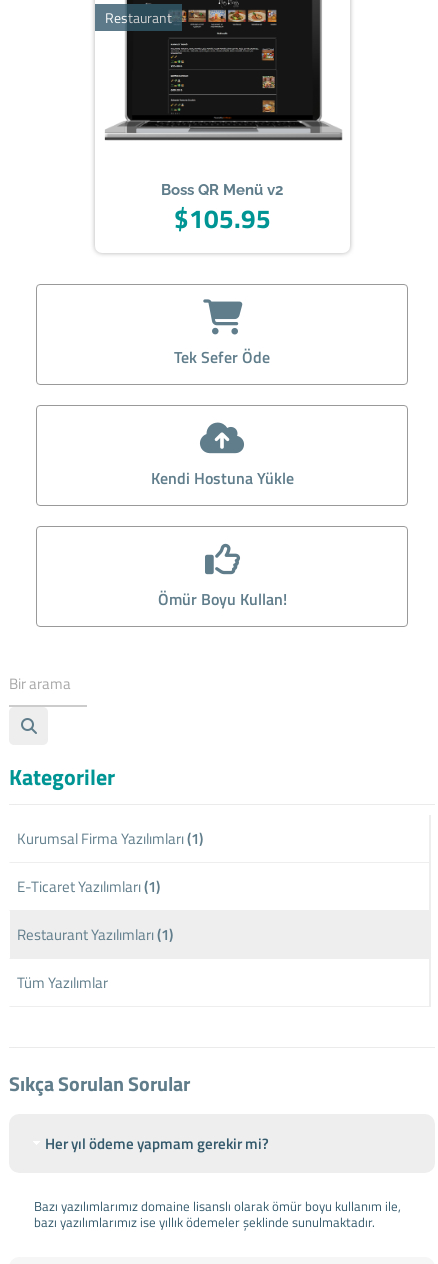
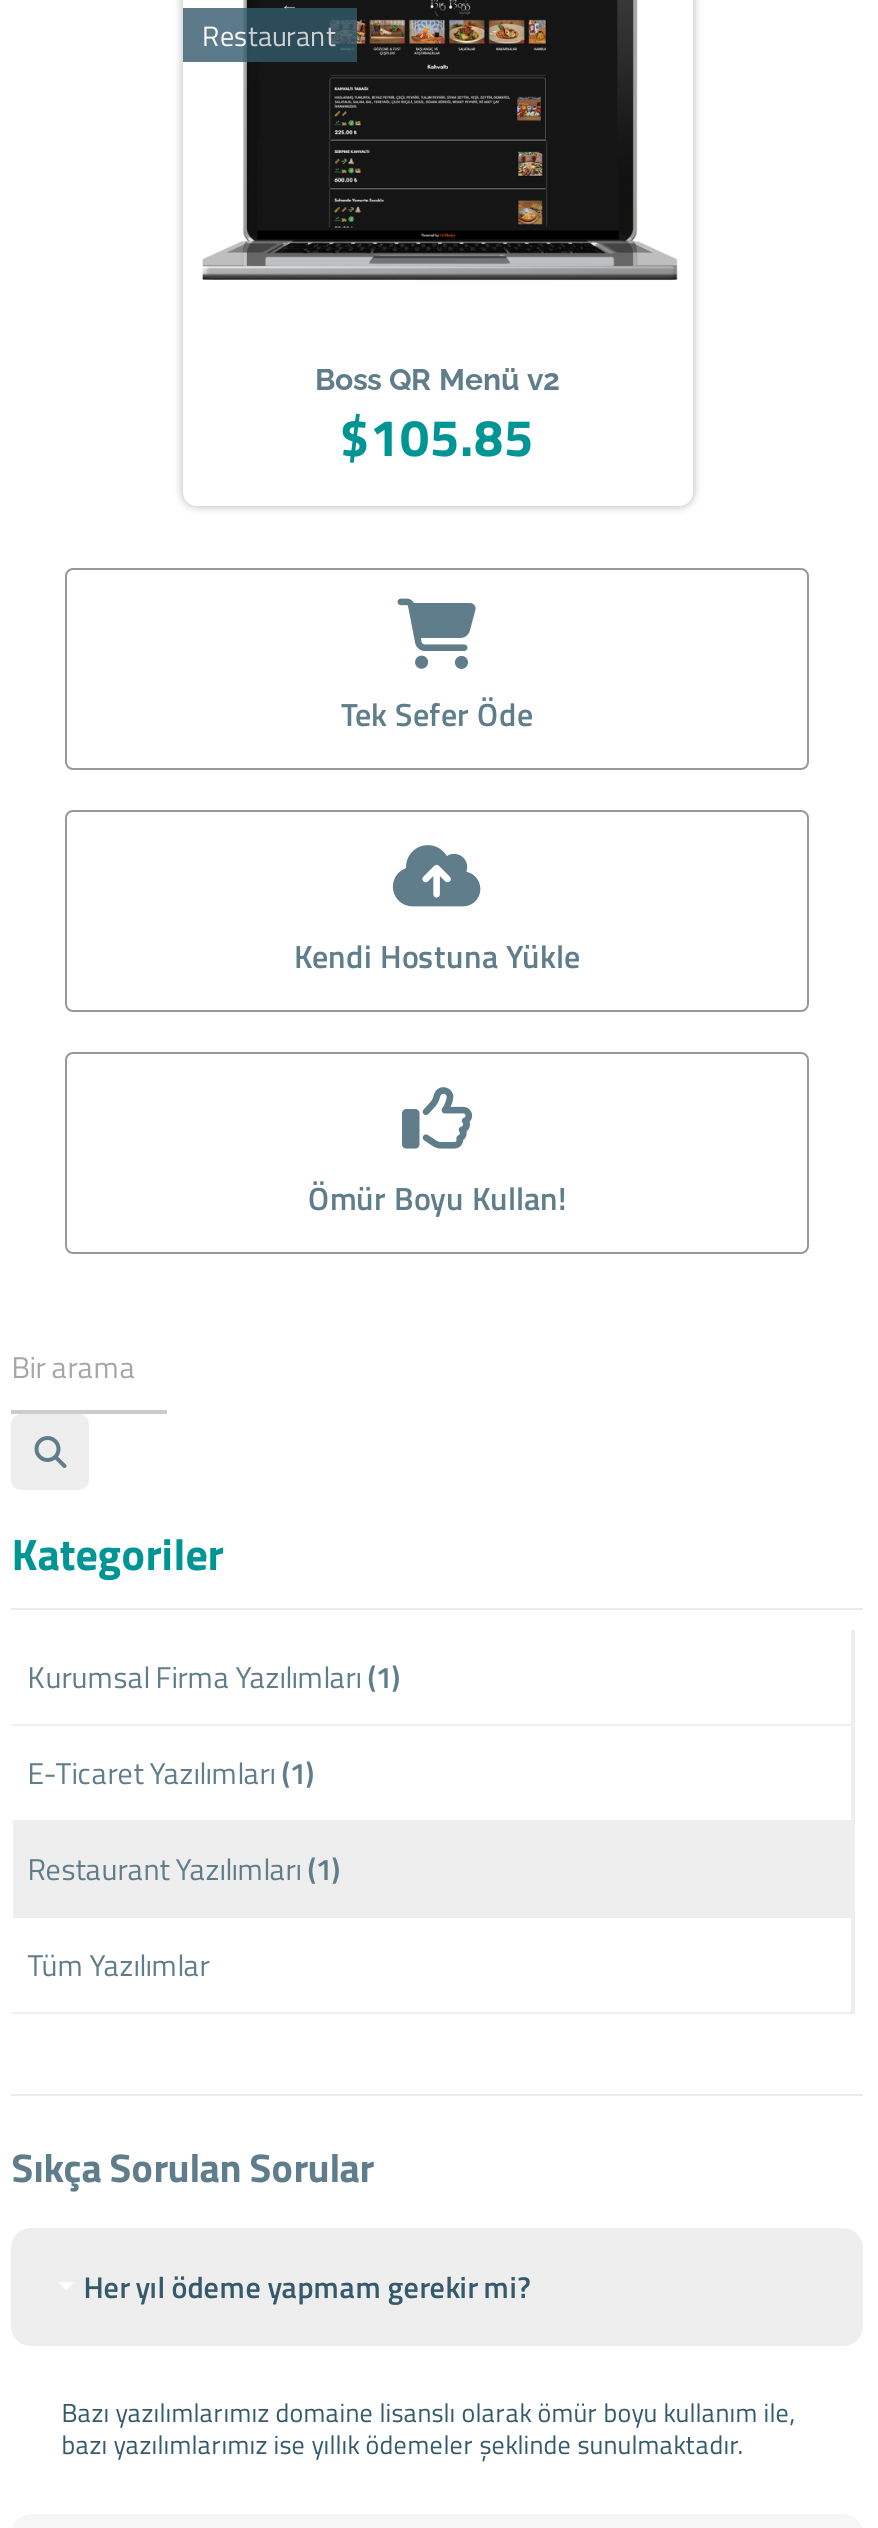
- $105.95
+ $105.85
